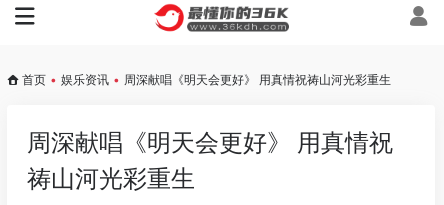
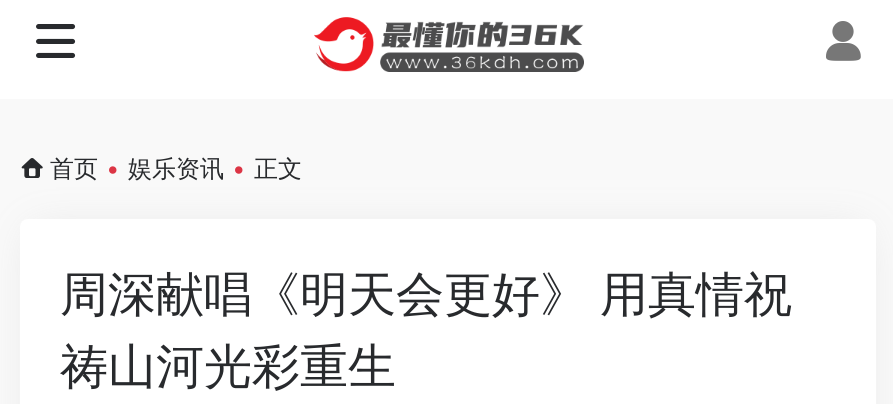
- 首页 • 娱乐资讯 • 周深献唱《明天会更好》 用真情祝祷山河光彩重生
+ 首页 • 娱乐资讯 • 正文
